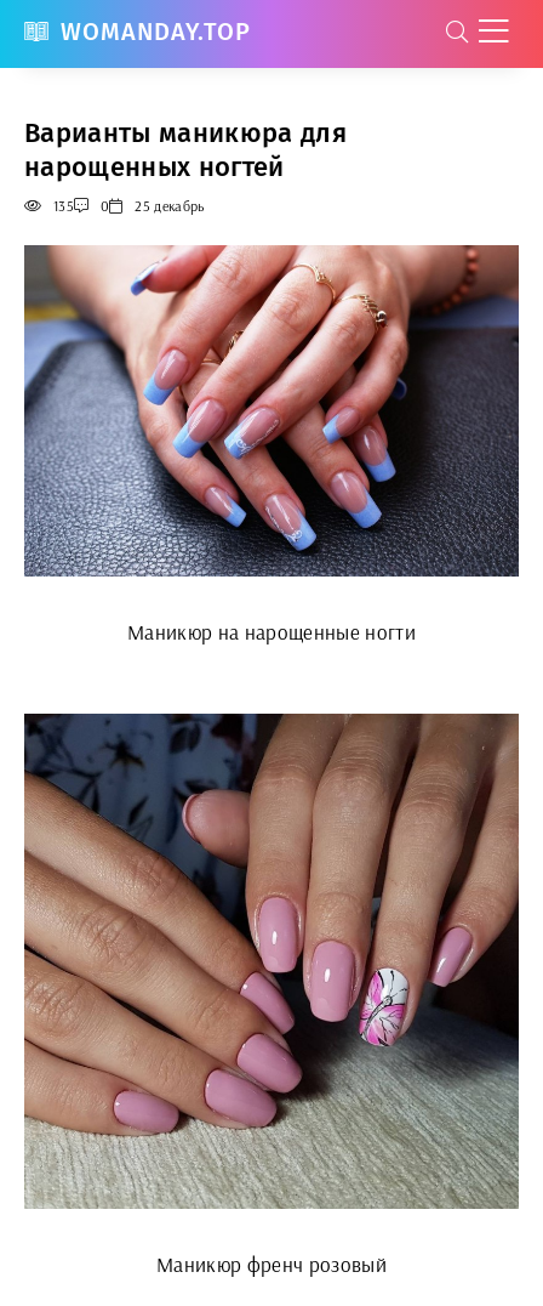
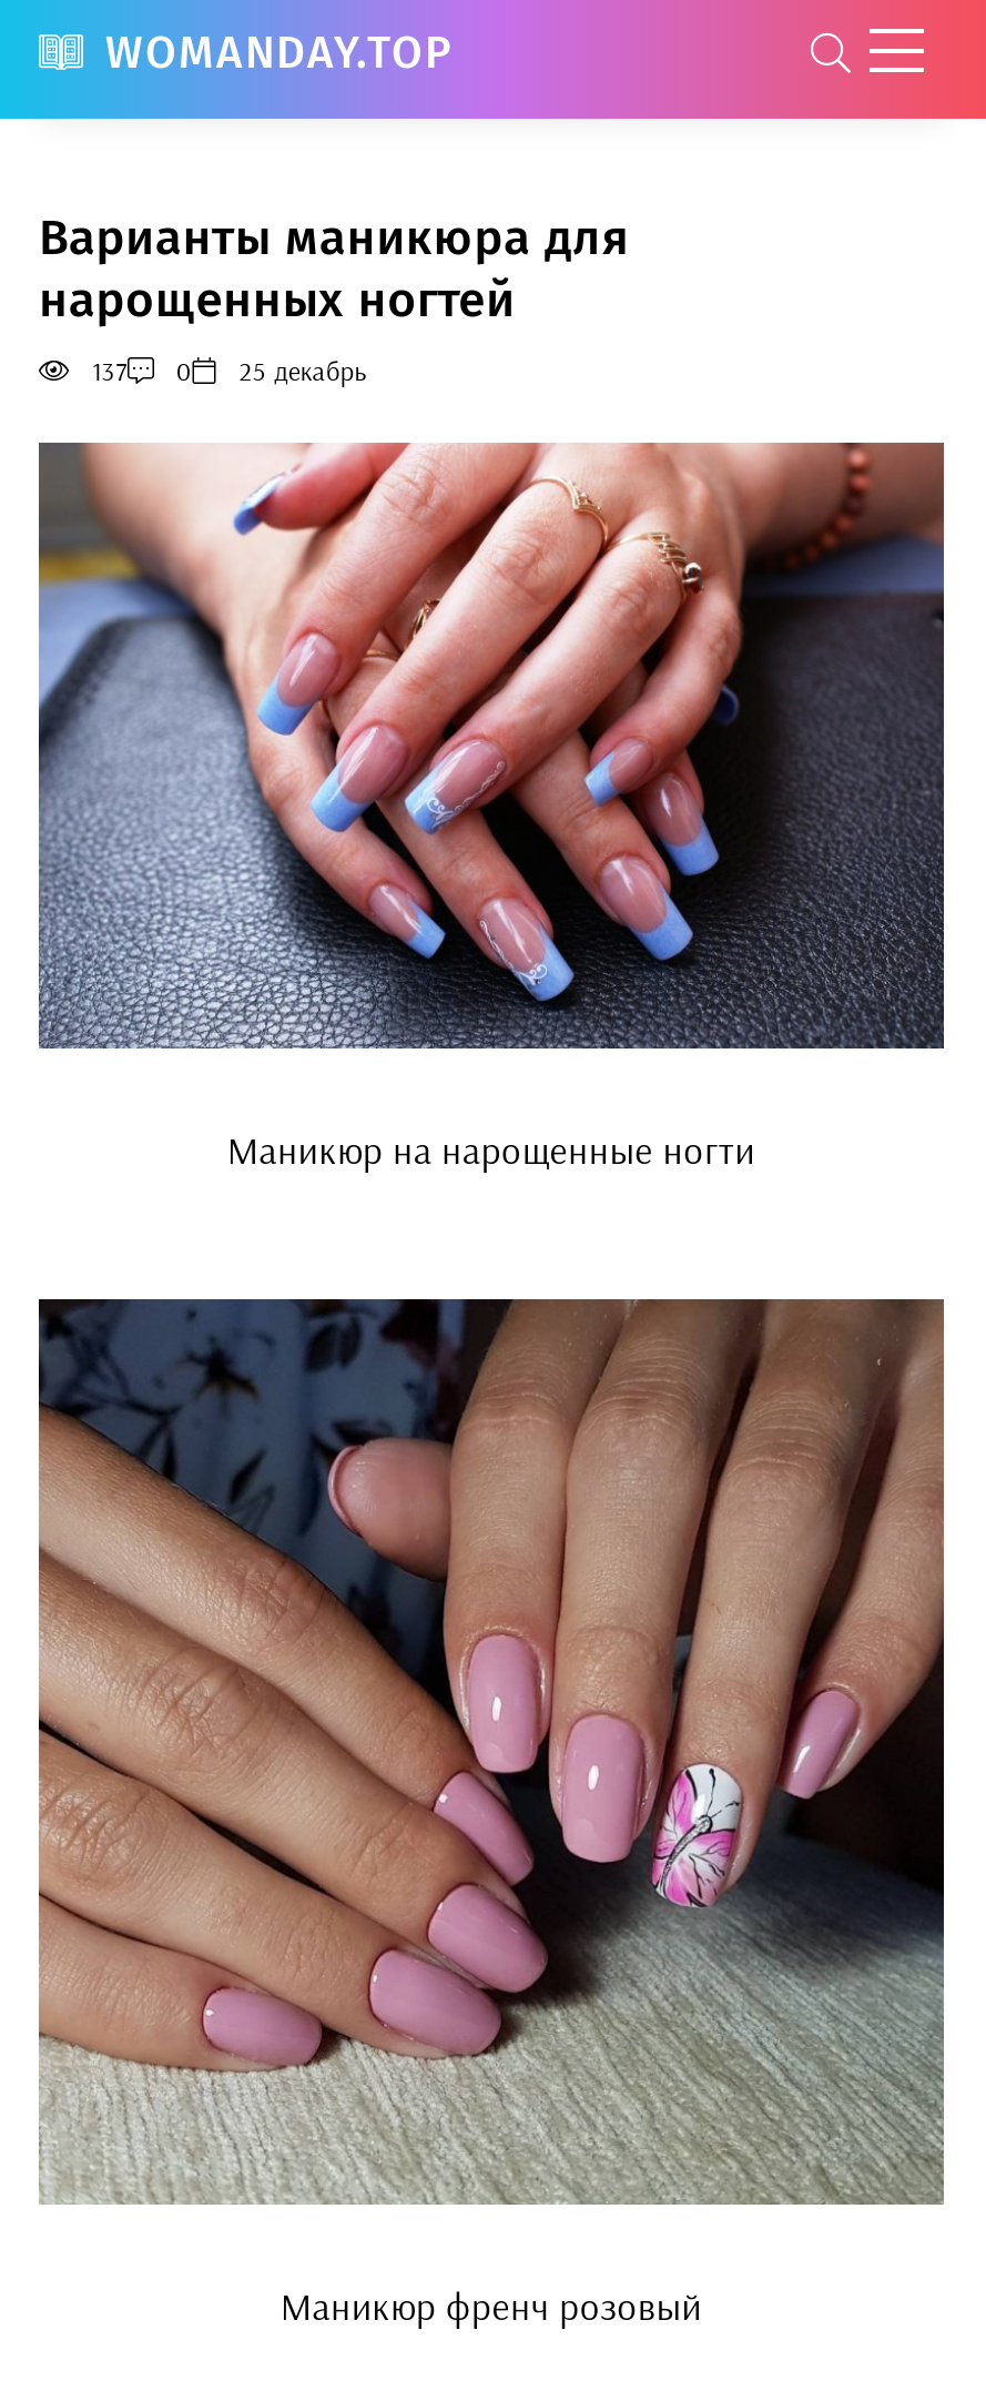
- 135 0 25 декабрь
+ 137 0 25 декабрь
